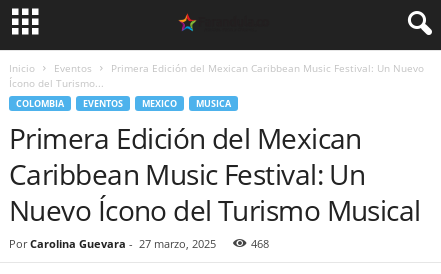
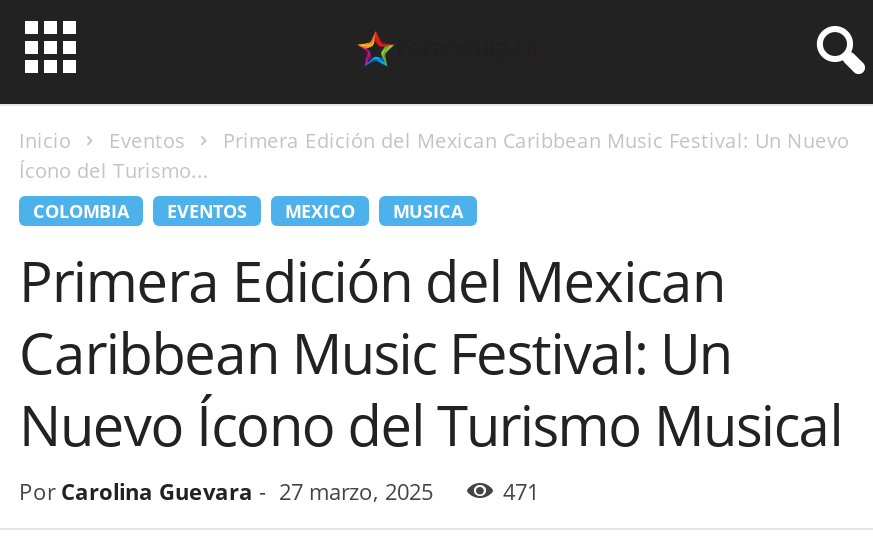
- 468
+ 471
